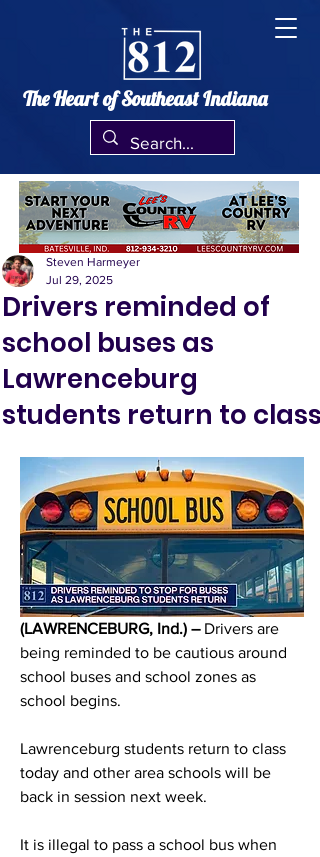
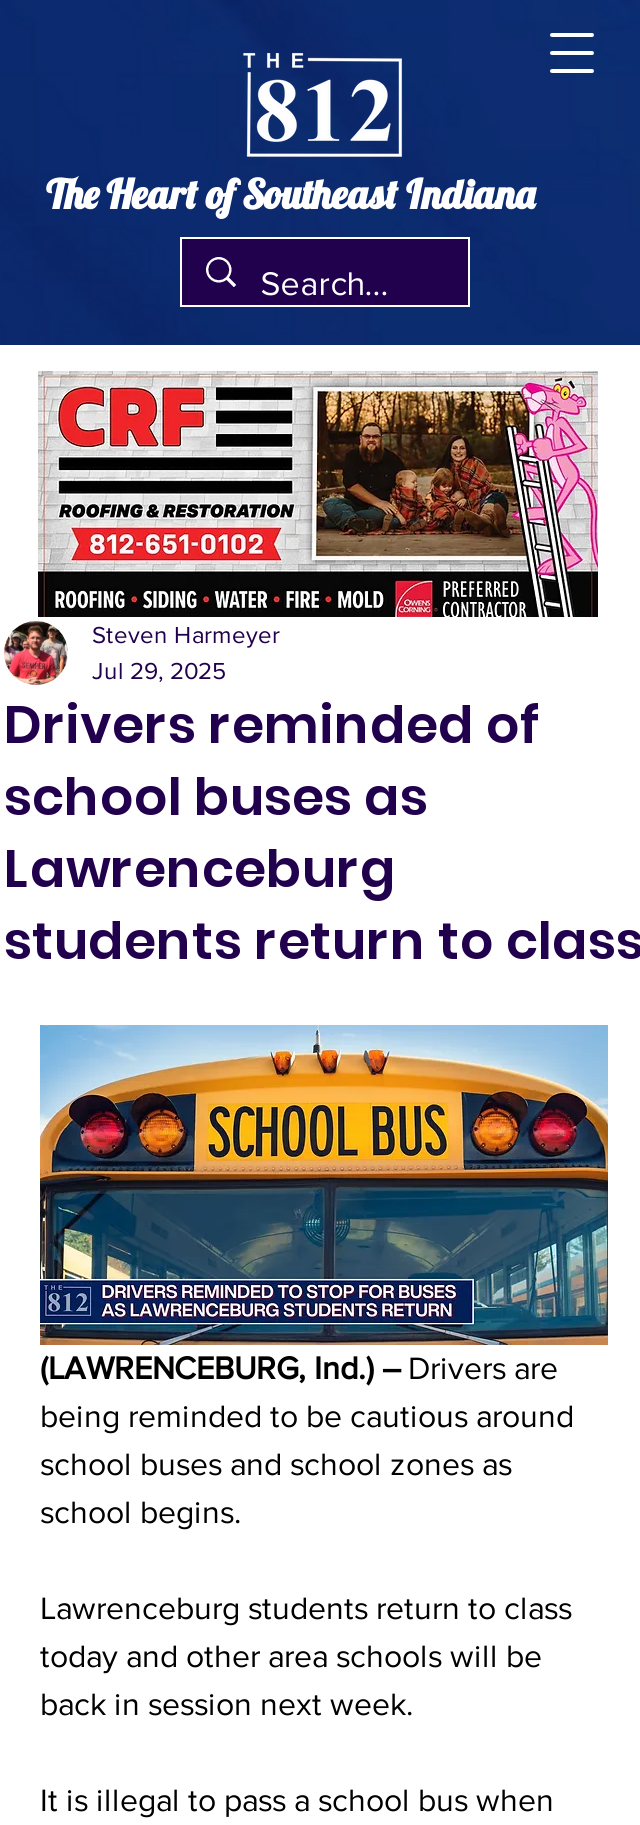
- [image]
+ [image]
